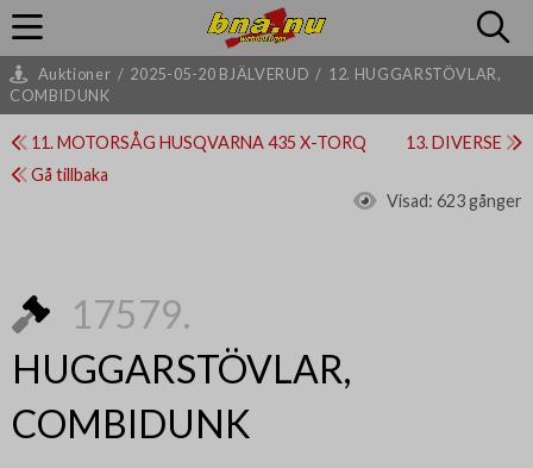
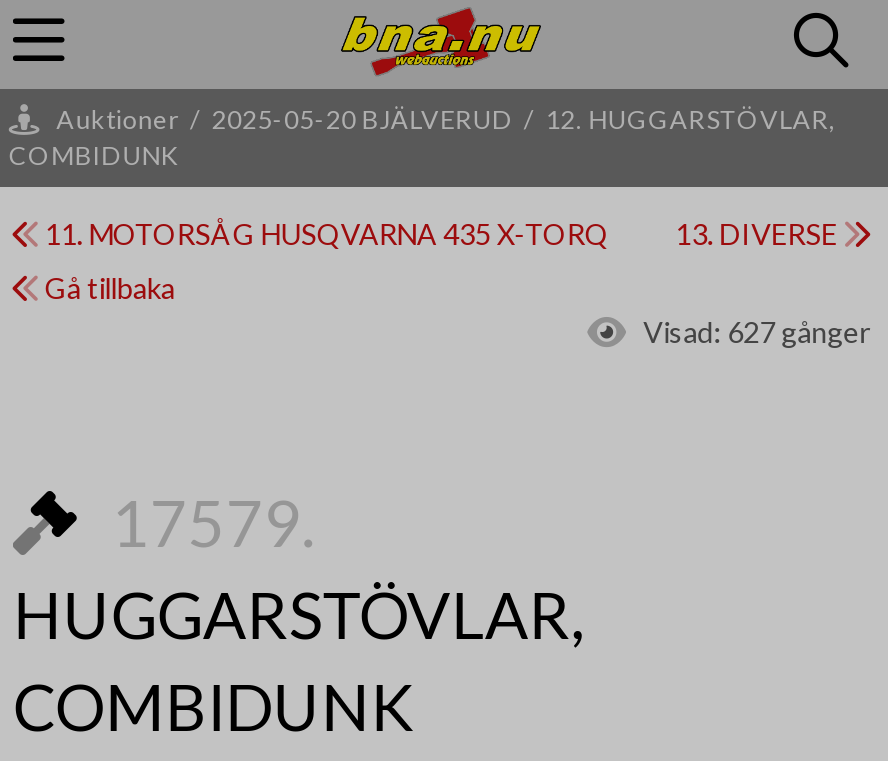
- Visad: 623 gånger
+ Visad: 627 gånger
